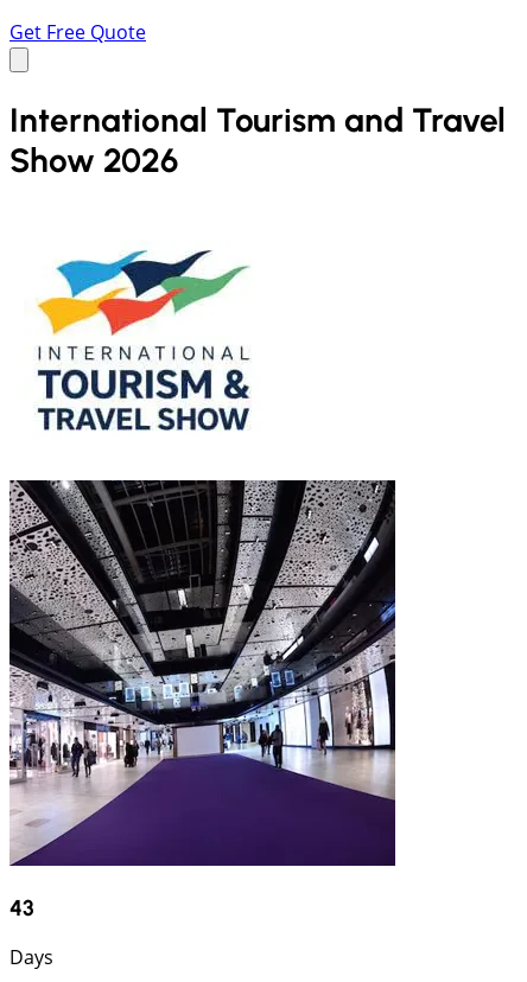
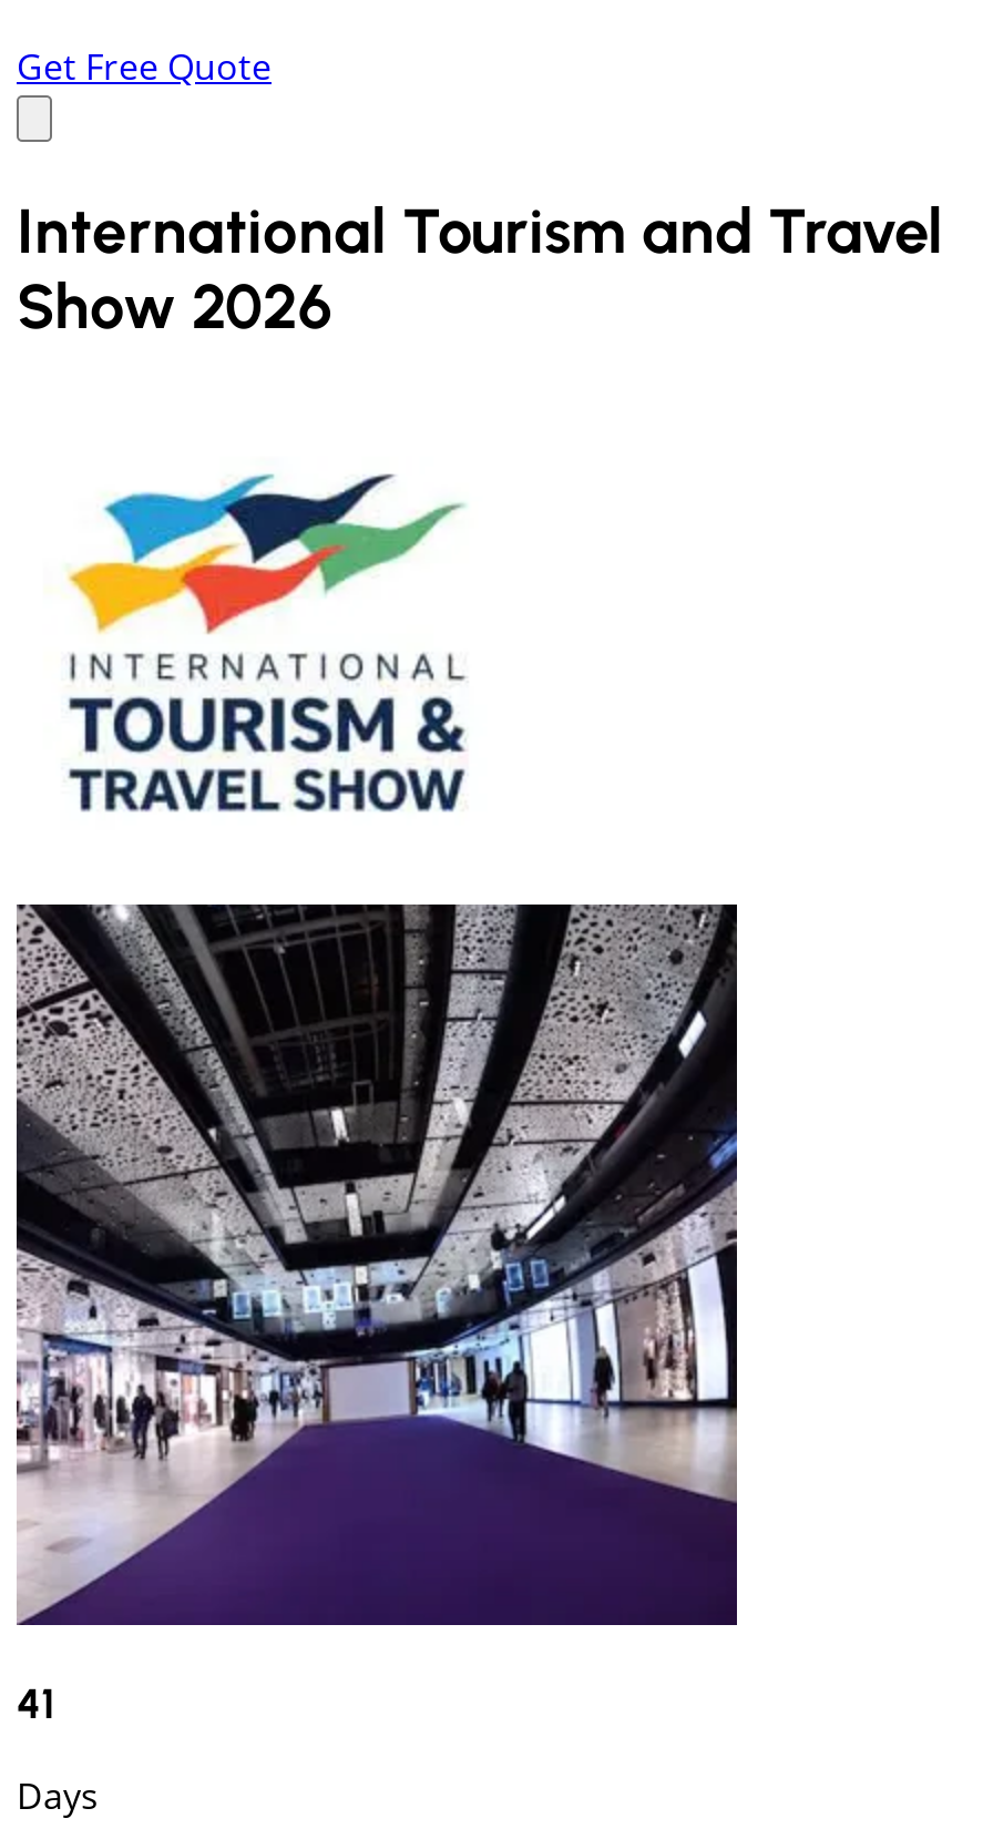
- 43
+ 41
